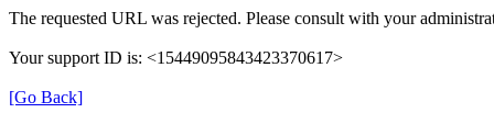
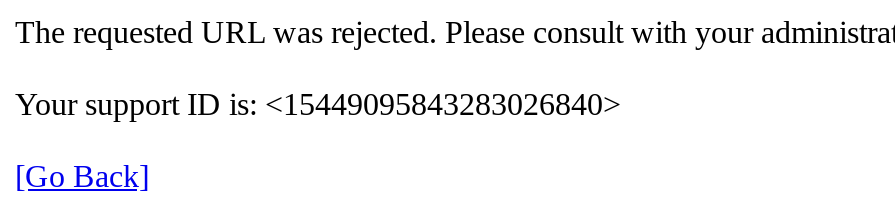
- Your support ID is: <15449095843423370617>
+ Your support ID is: <15449095843283026840>
